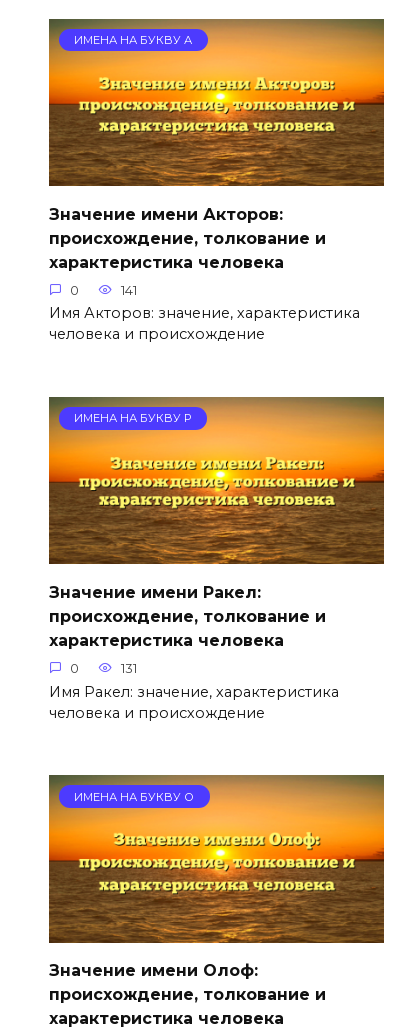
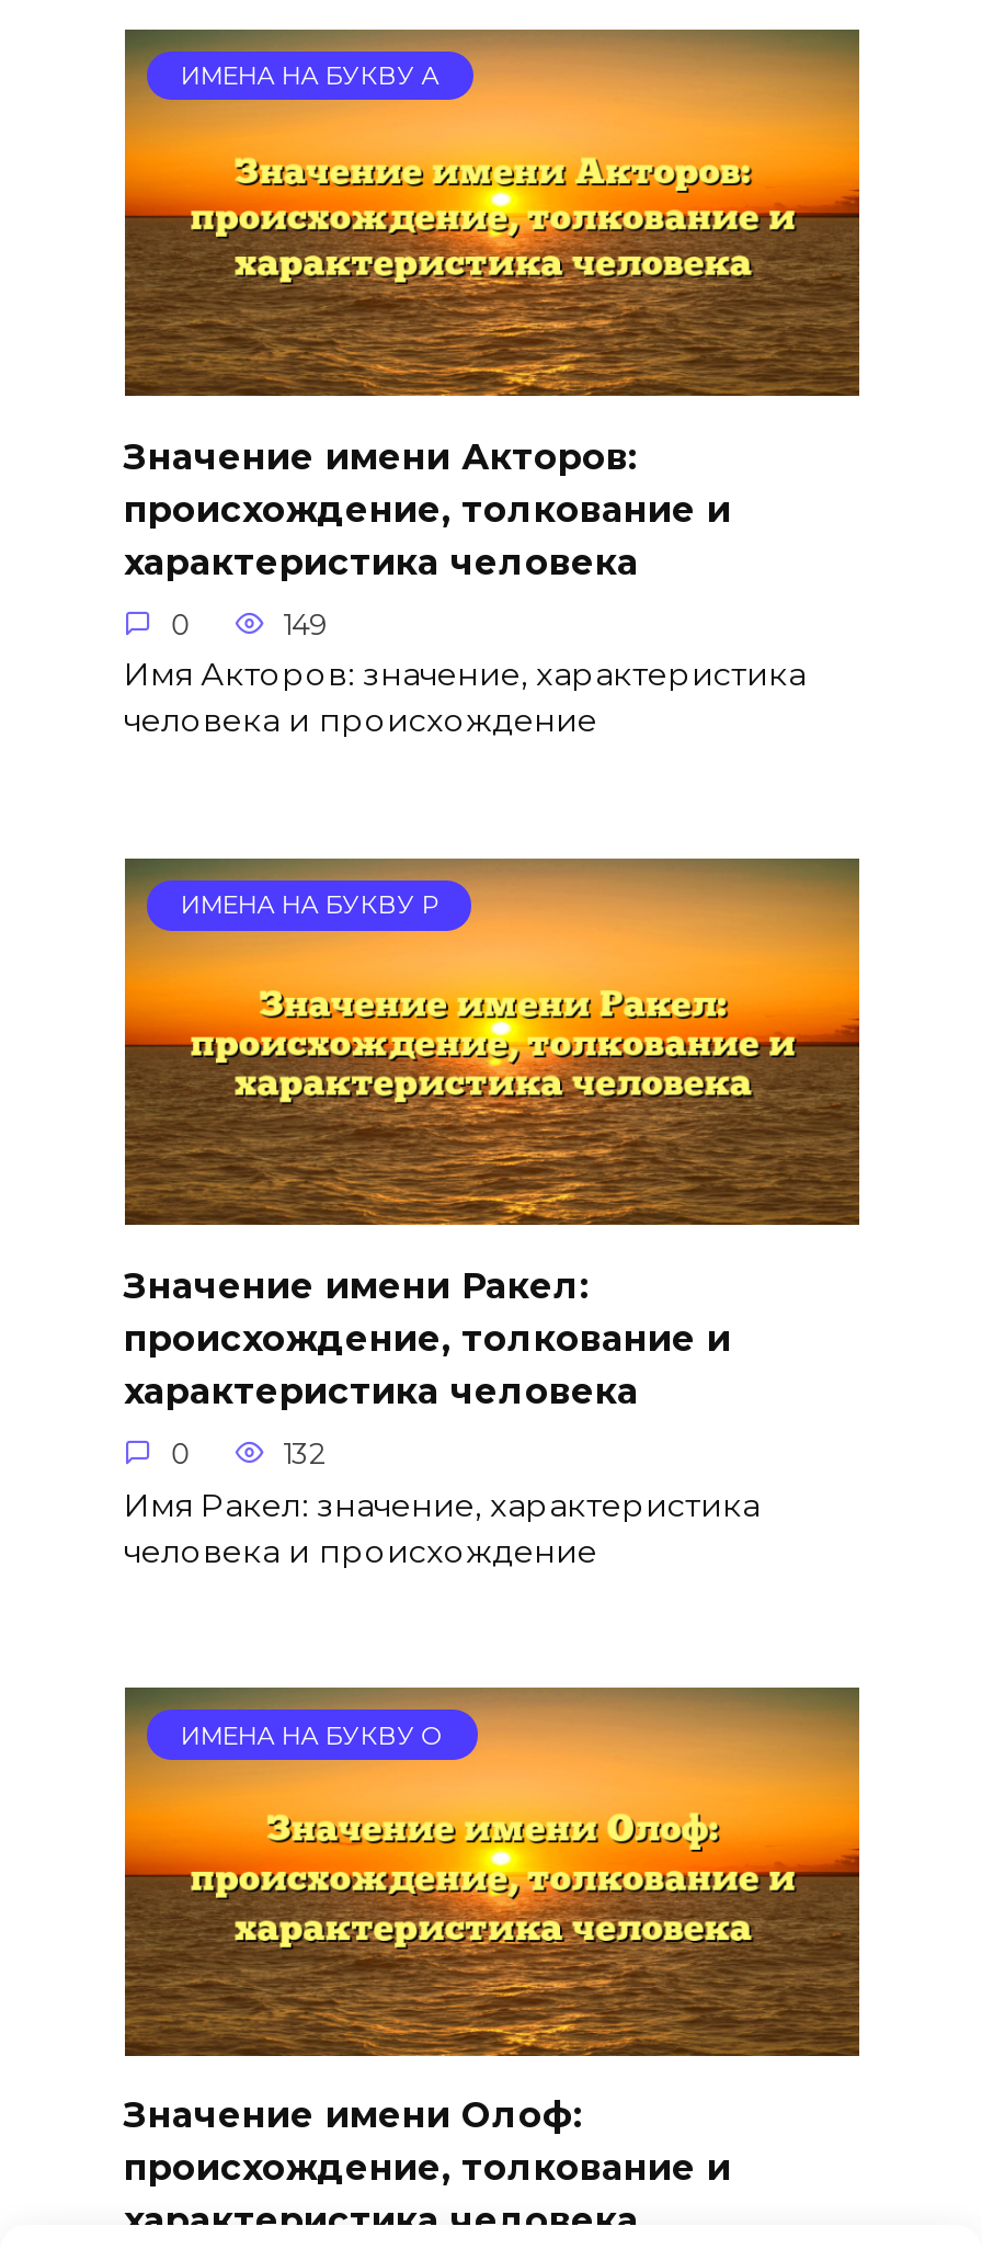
- 141
+ 149

- 131
+ 132
